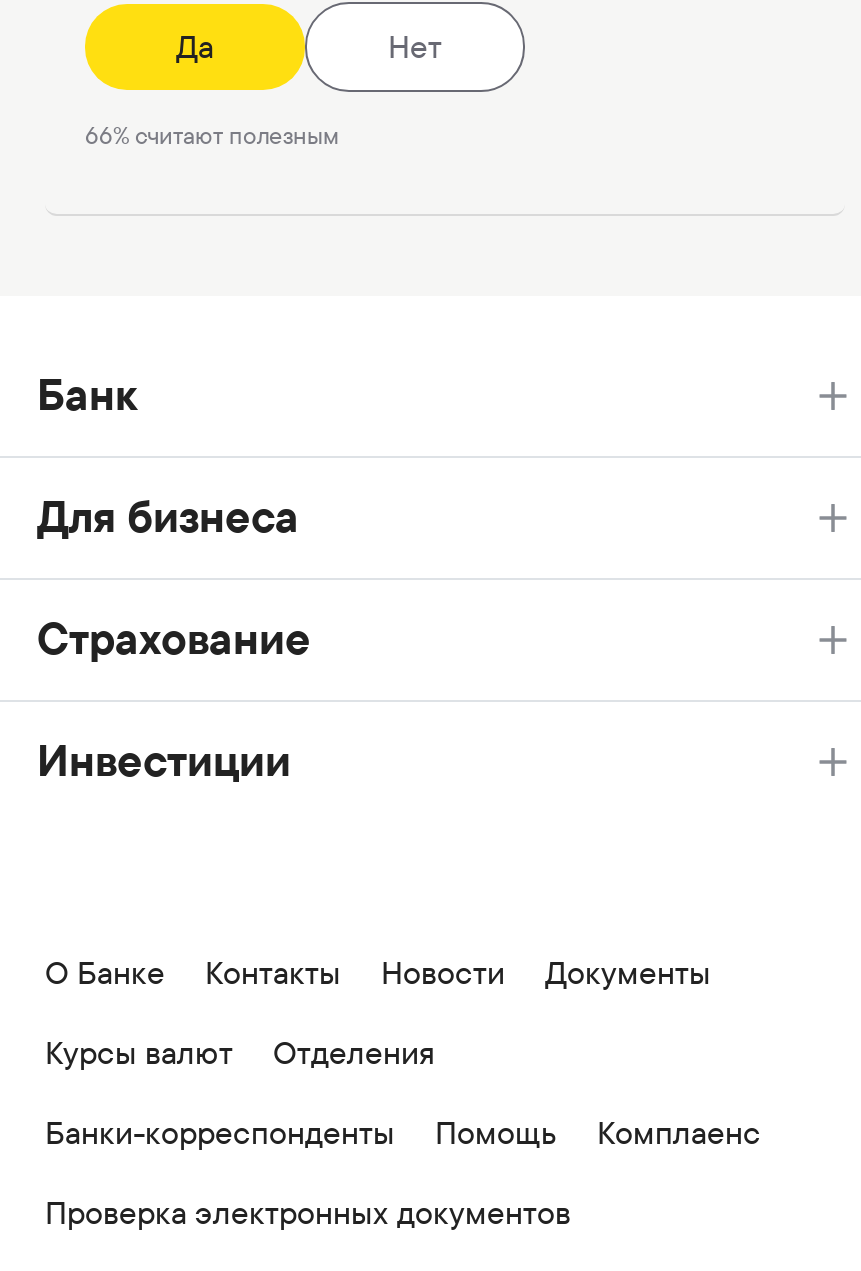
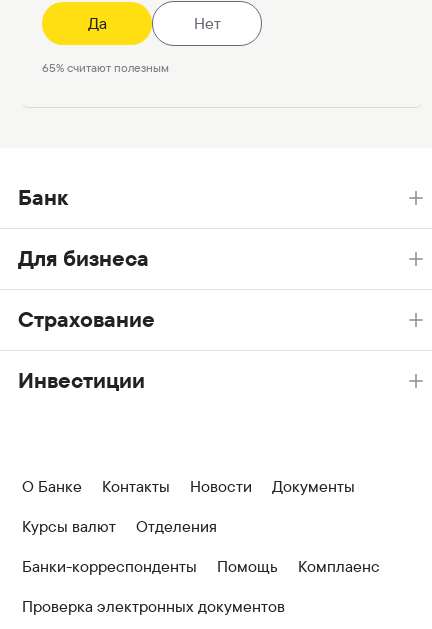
- 66% считают полезным
+ 65% считают полезным
